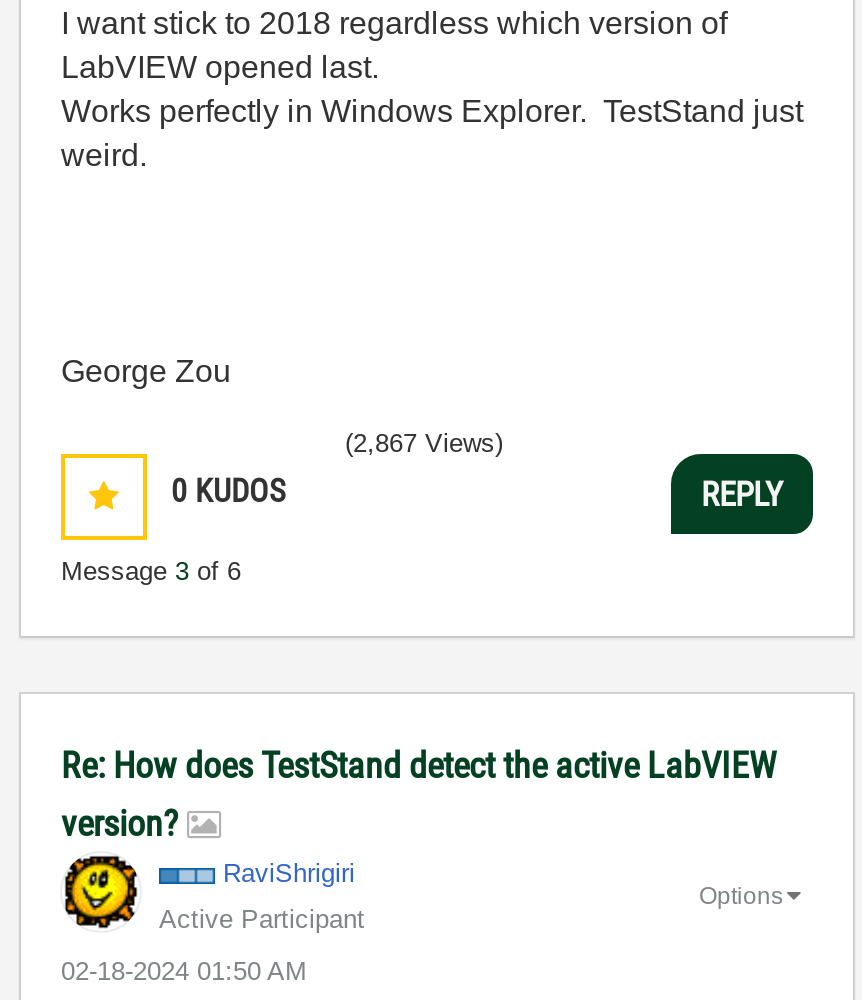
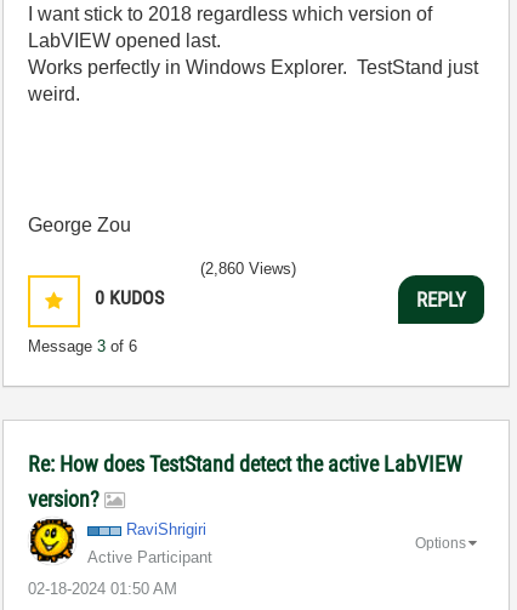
- (2,867 Views)
+ (2,860 Views)
